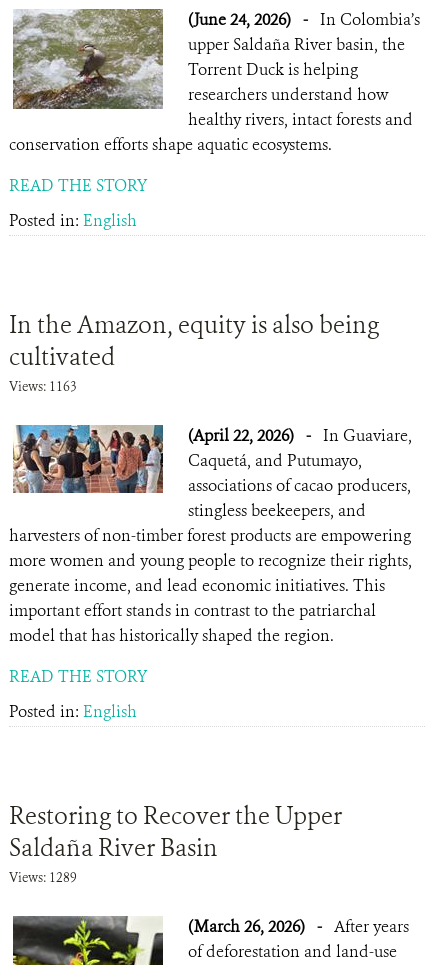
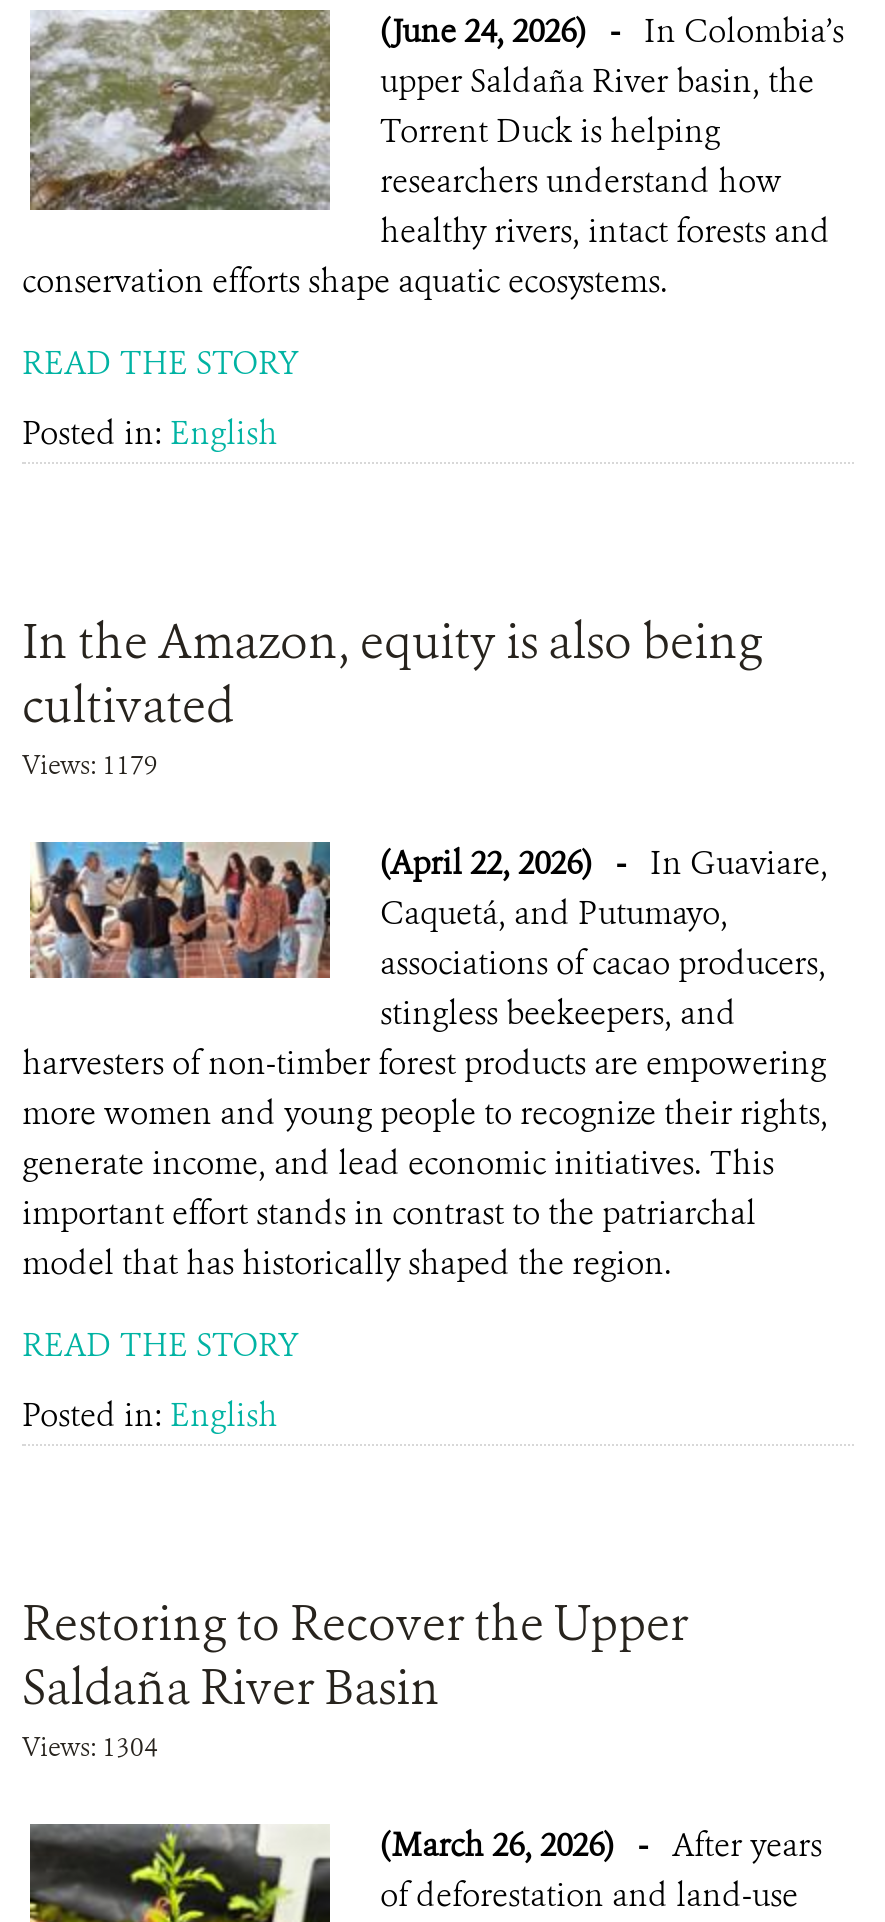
- Views: 1163
+ Views: 1179

- Views: 1289
+ Views: 1304
